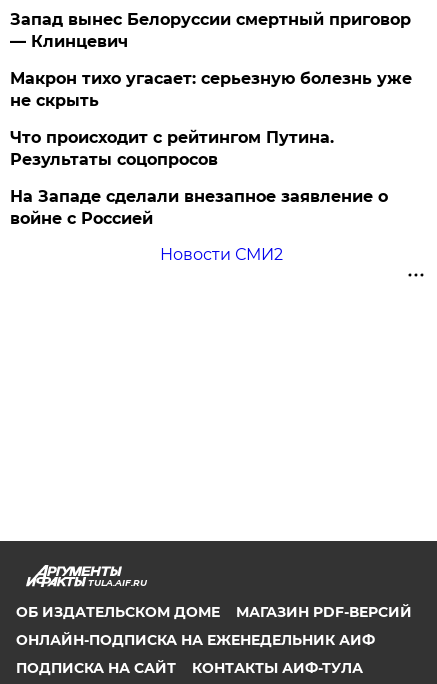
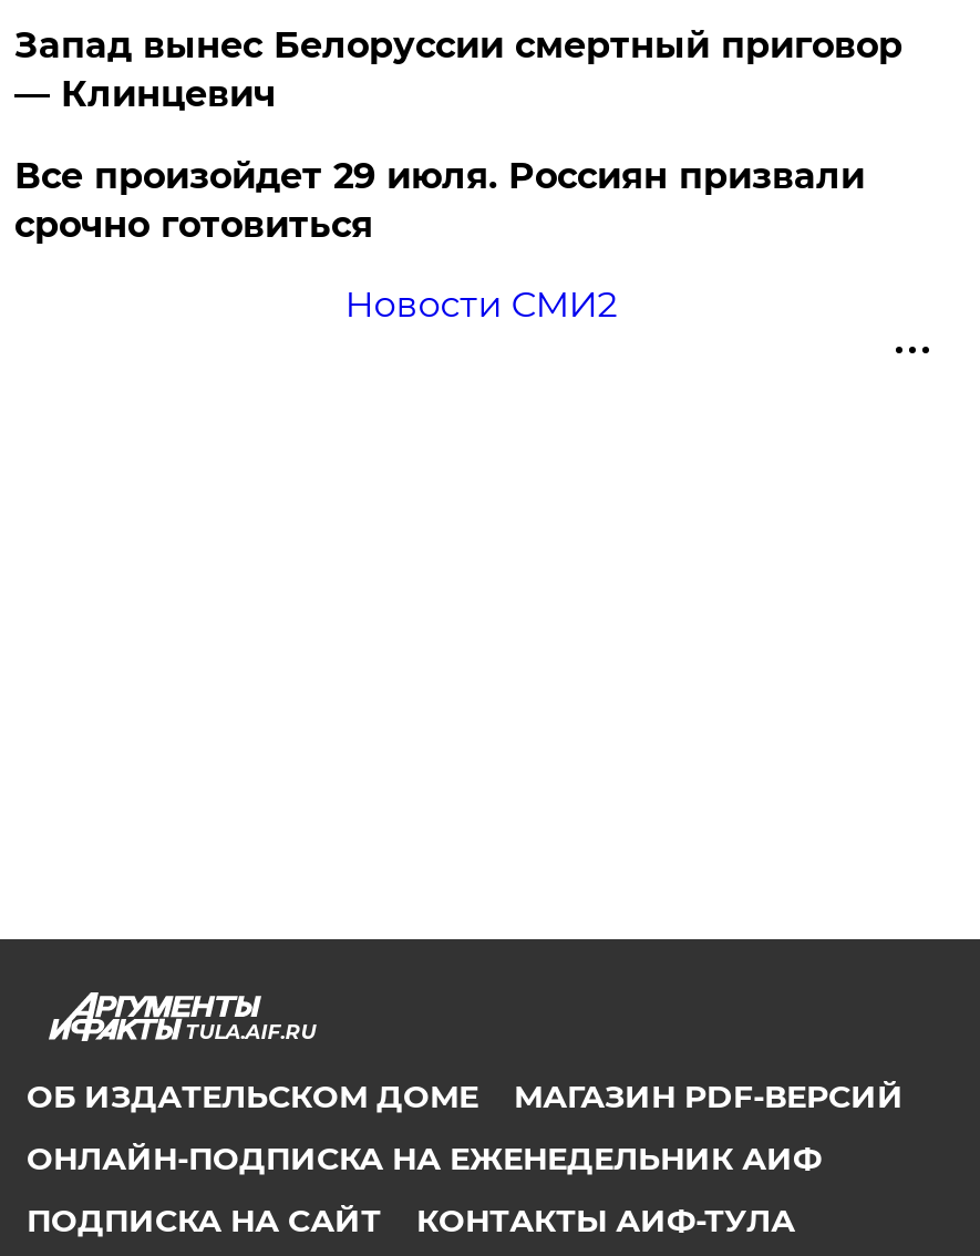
- Макрон тихо угасает: серьезную болезнь уже
- не скрыть
- Что происходит с рейтингом Путина.
- Результаты соцопросов
- На Западе сделали внезапное заявление о
- войне с Россией
+ Все произойдет 29 июля. Россиян призвали
+ срочно готовиться
